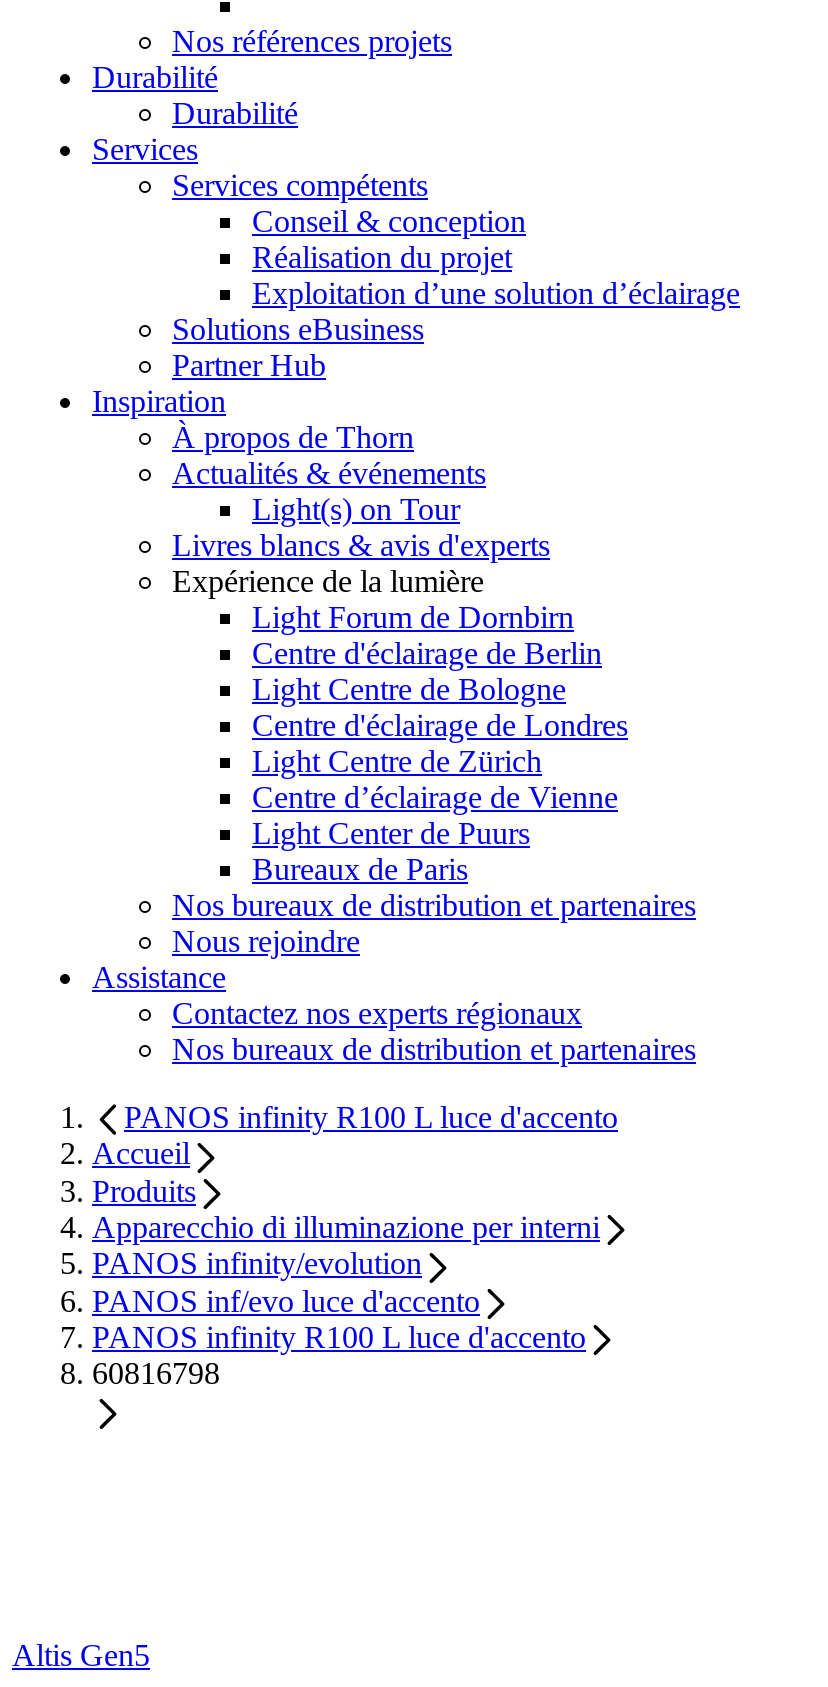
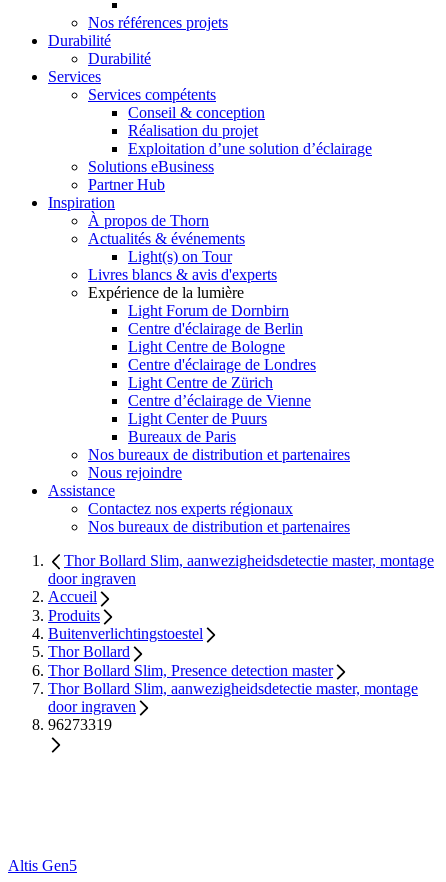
- PANOS infinity R100 L luce d'accento
+ Thor Bollard Slim, aanwezigheidsdetectie master, montage
+ door ingraven

- Apparecchio di illuminazione per interni
- PANOS infinity/evolution
- PANOS inf/evo luce d'accento
- PANOS infinity R100 L luce d'accento
- 60816798
+ Buitenverlichtingstoestel
+ Thor Bollard
+ Thor Bollard Slim, Presence detection master
+ Thor Bollard Slim, aanwezigheidsdetectie master, montage
+ door ingraven
+ 96273319
